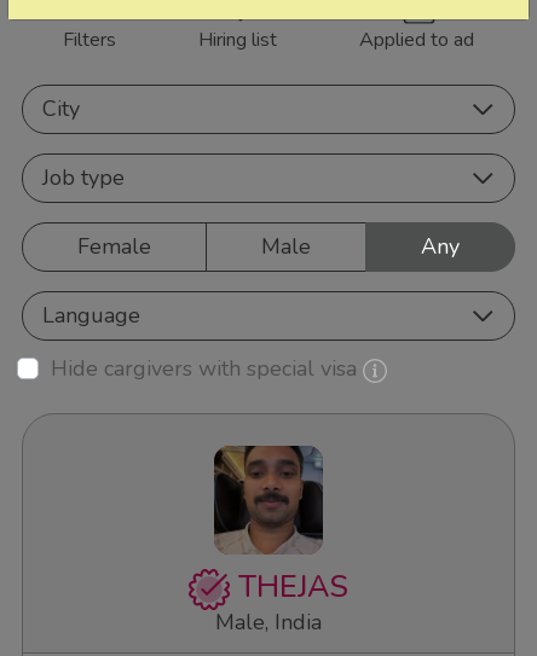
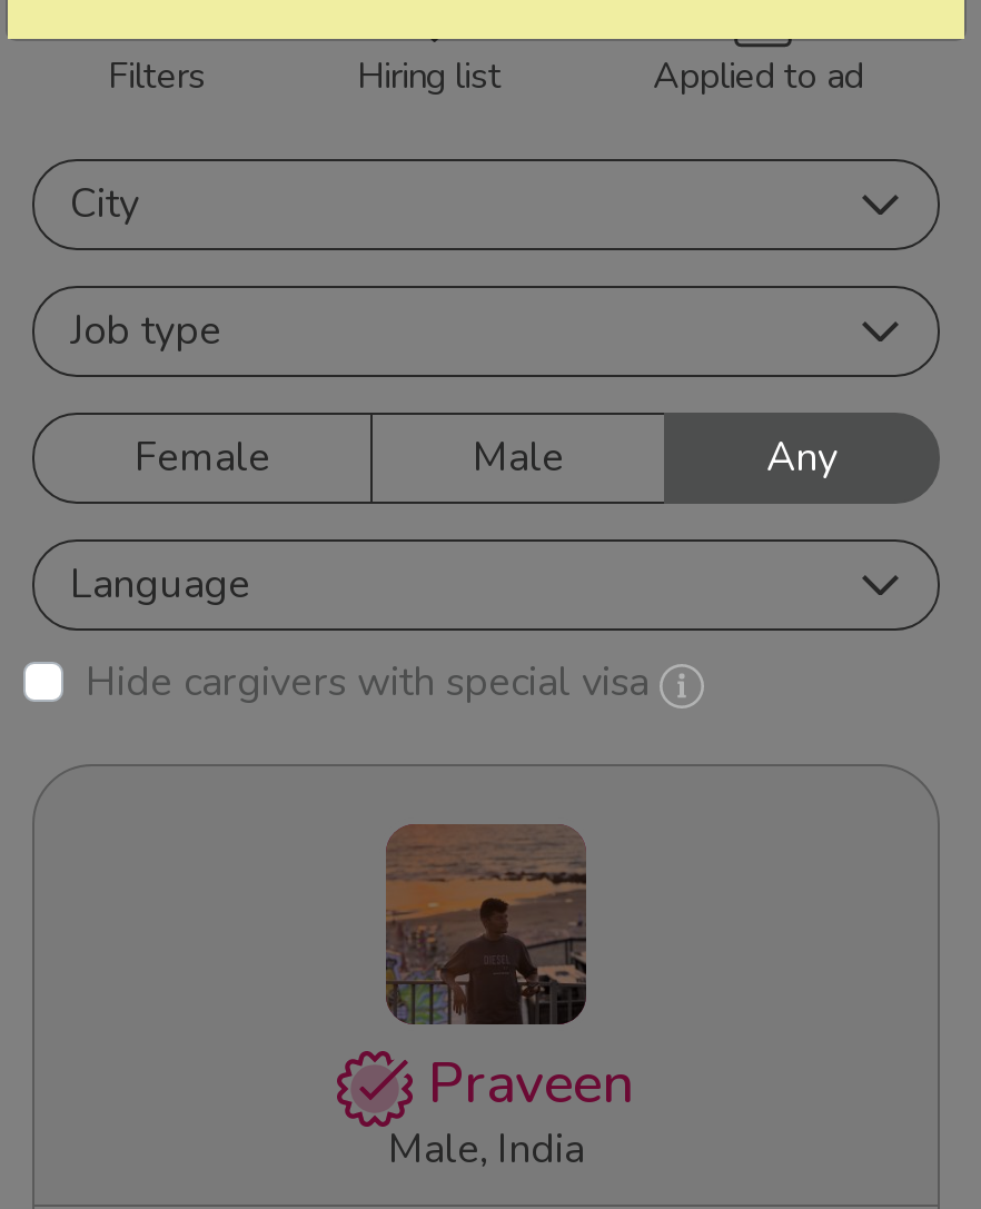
- [image]
- THEJAS
+ [image]
+ Praveen
